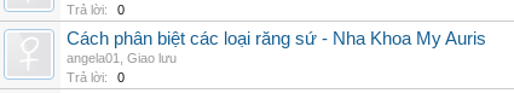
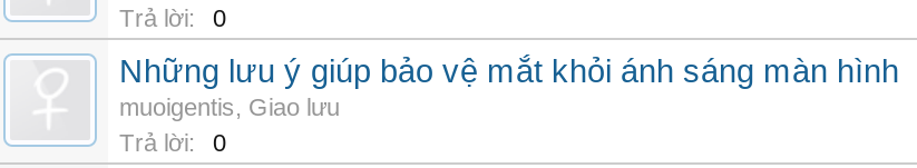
- Cách phân biệt các loại răng sứ - Nha Khoa My Auris
- angela01, Giao lưu
+ Những lưu ý giúp bảo vệ mắt khỏi ánh sáng màn hình
+ muoigentis, Giao lưu
